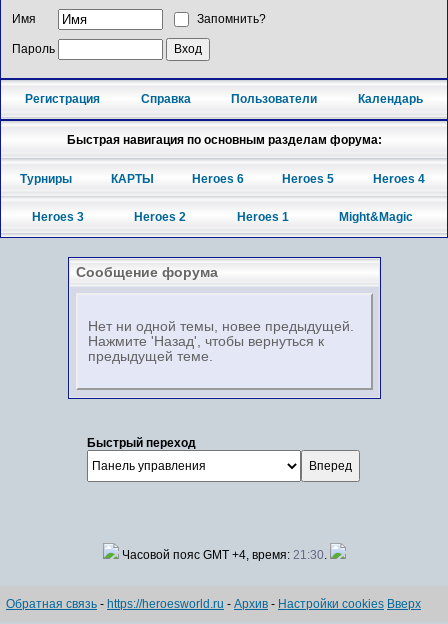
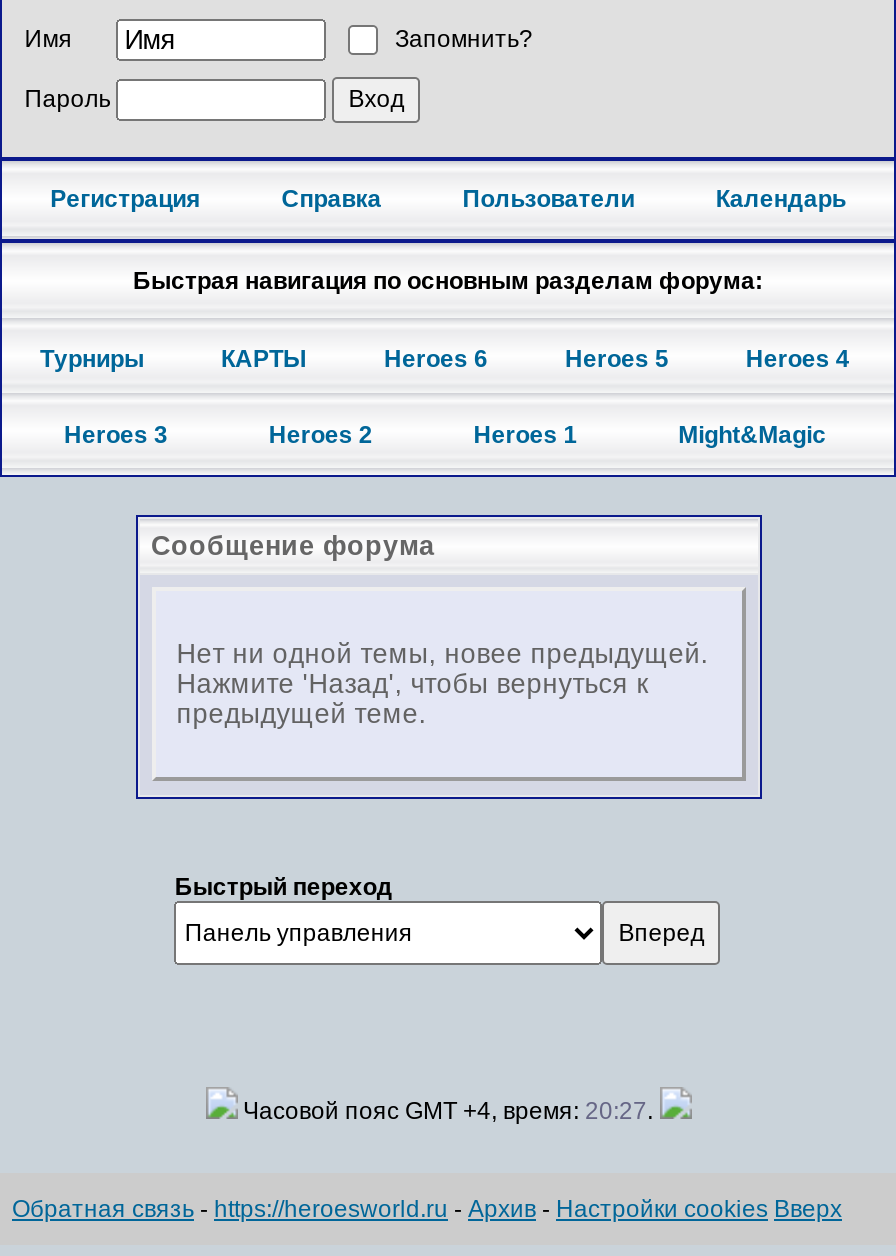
- Часовой пояс GMT +4, время: 21:30.
+ Часовой пояс GMT +4, время: 20:27.
